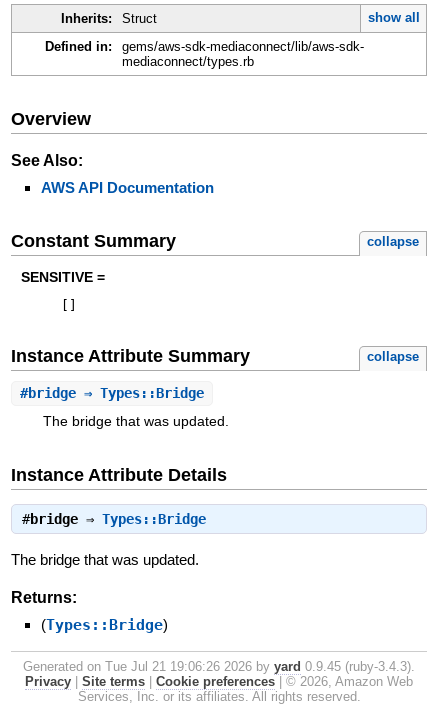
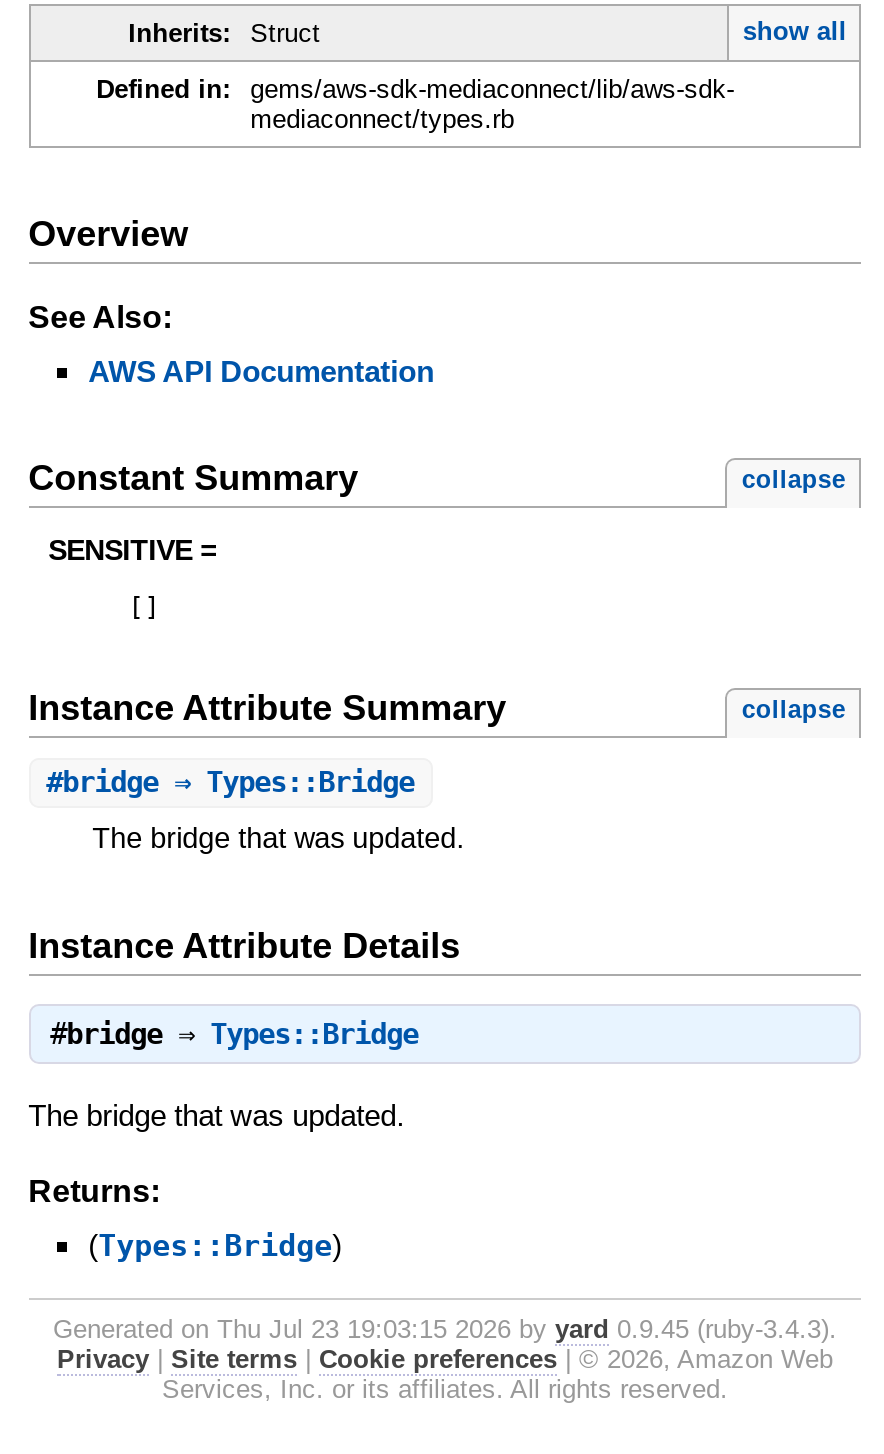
- Generated on Tue Jul 21 19:06:26 2026 by yard 0.9.45 (ruby-3.4.3).
+ Generated on Thu Jul 23 19:03:15 2026 by yard 0.9.45 (ruby-3.4.3).
